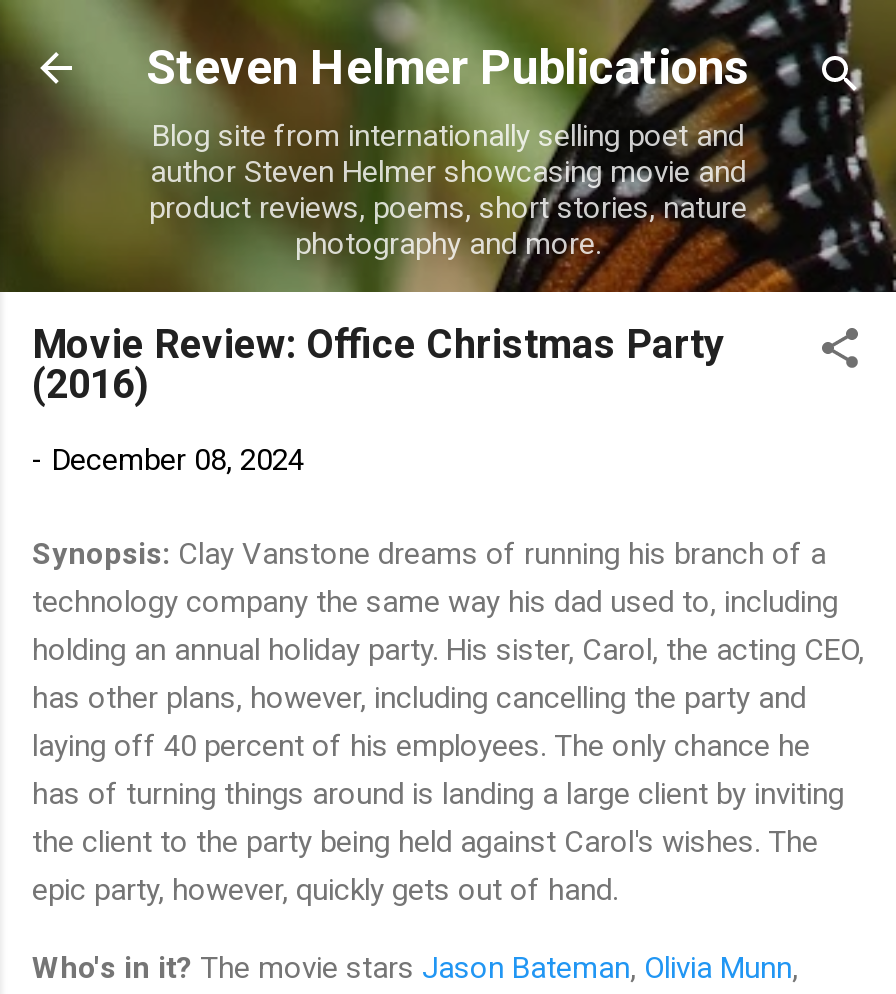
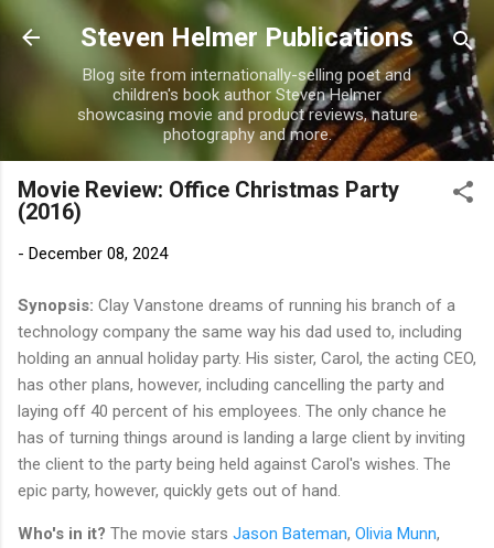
- Blog site from internationally selling poet and
- author Steven Helmer showcasing movie and
- product reviews, poems, short stories, nature
+ Blog site from internationally-selling poet and
+ children's book author Steven Helmer
+ showcasing movie and product reviews, nature
